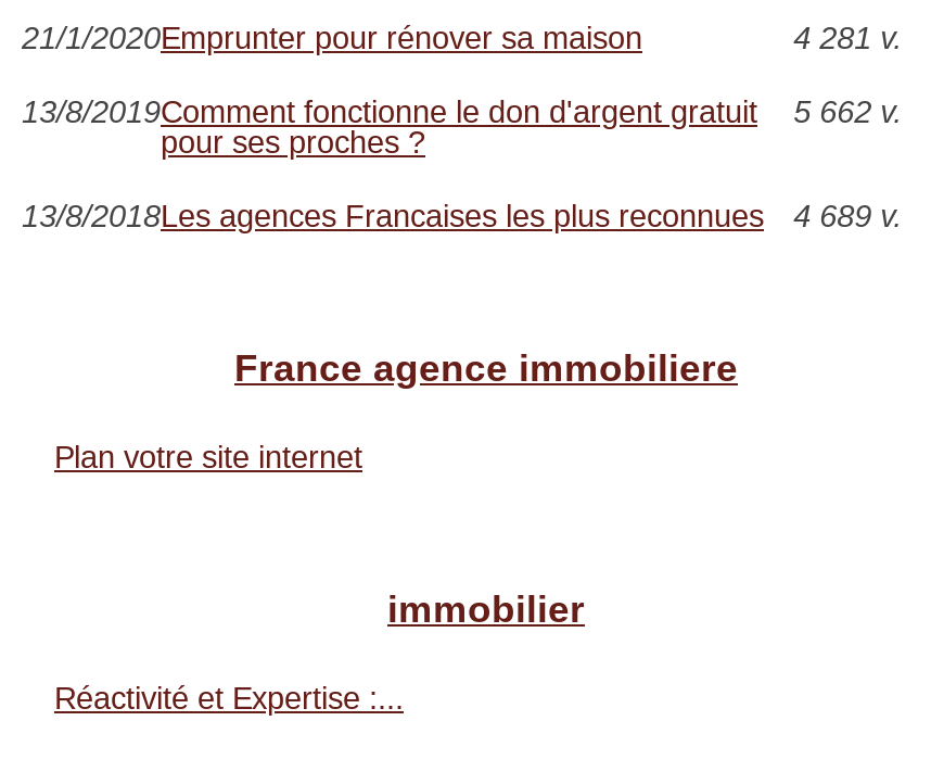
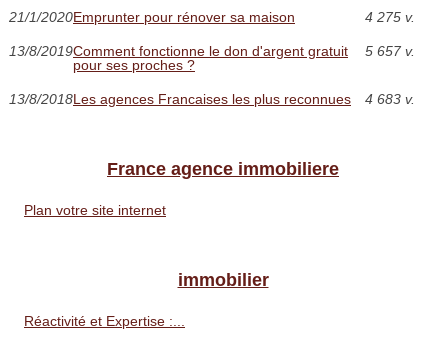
- 4 281 v.
+ 4 275 v.

- 13/8/2019Comment fonctionne le don d'argent gratuit 5 662 v.
+ 13/8/2019Comment fonctionne le don d'argent gratuit 5 657 v.

- 13/8/2018 Les agences Francaises les plus reconnues 4 689 v.
+ 13/8/2018 Les agences Francaises les plus reconnues 4 683 v.
